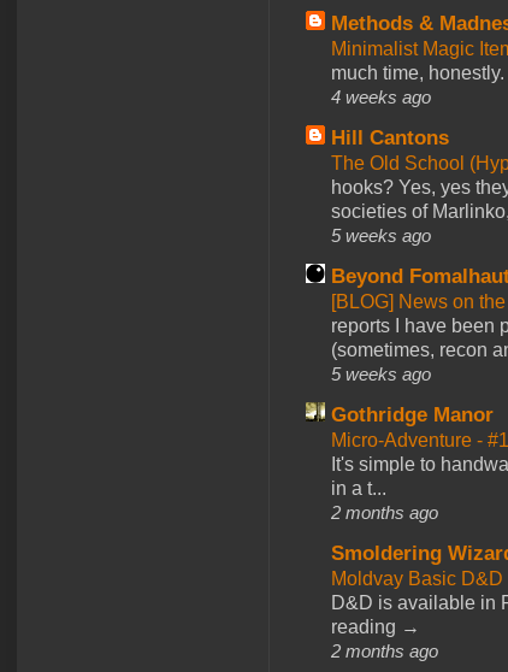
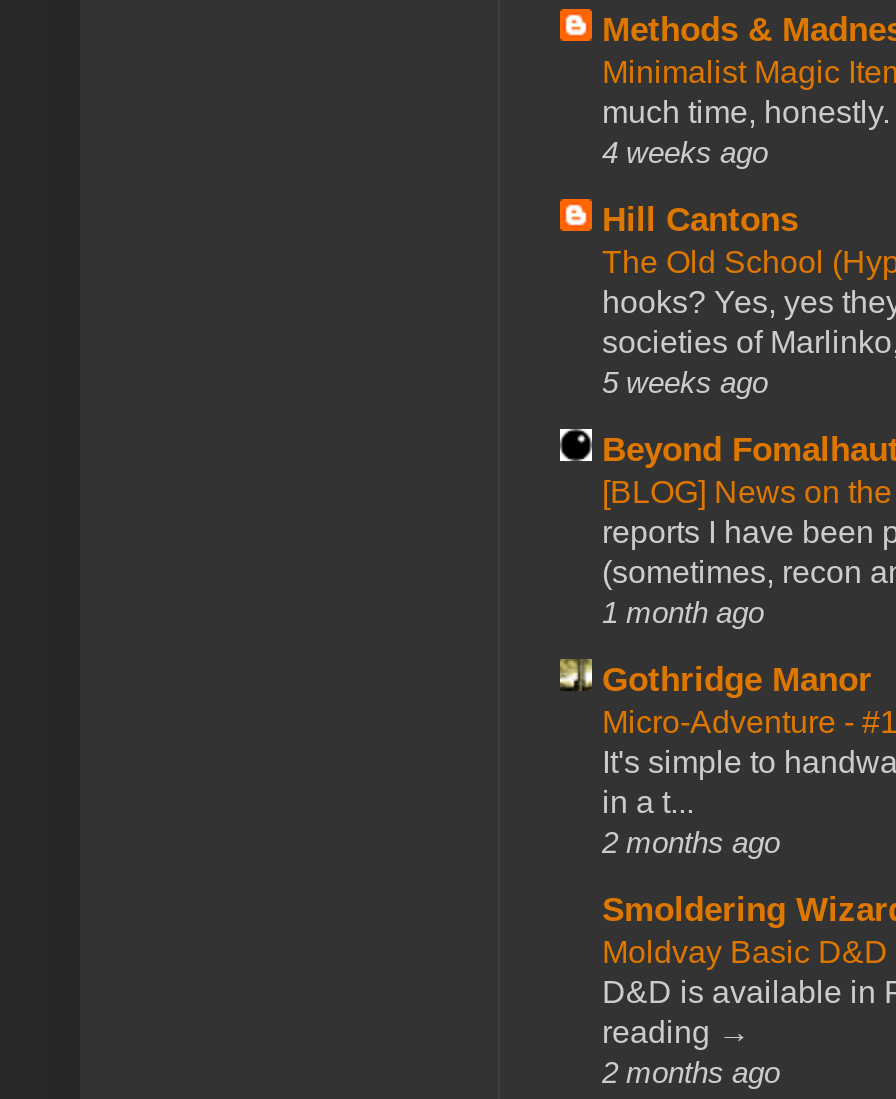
- 5 weeks ago
+ 1 month ago
